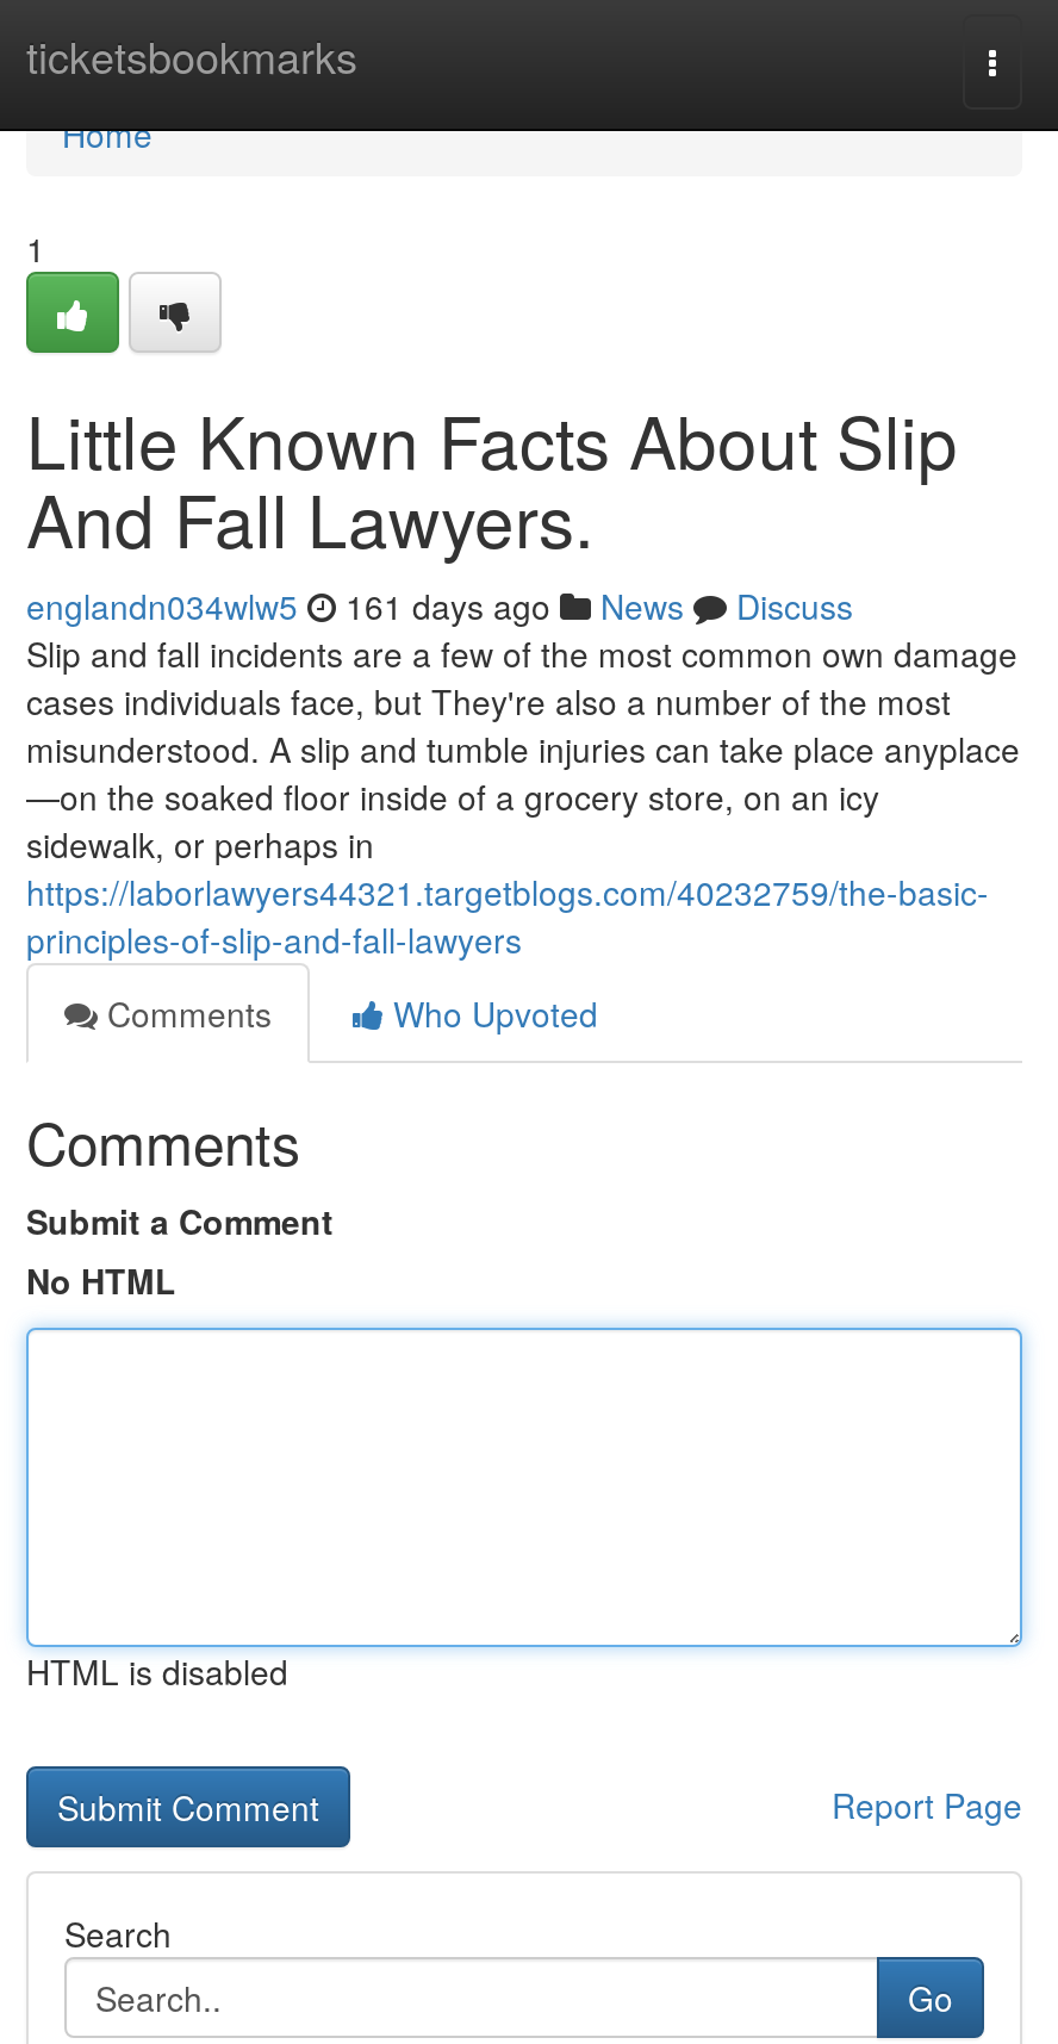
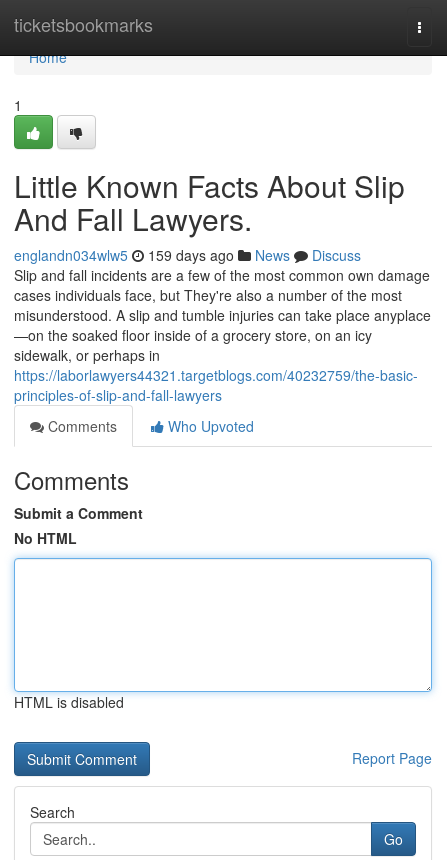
- englandn034wlw5 161 days ago News Discuss
+ englandn034wlw5 159 days ago News Discuss
